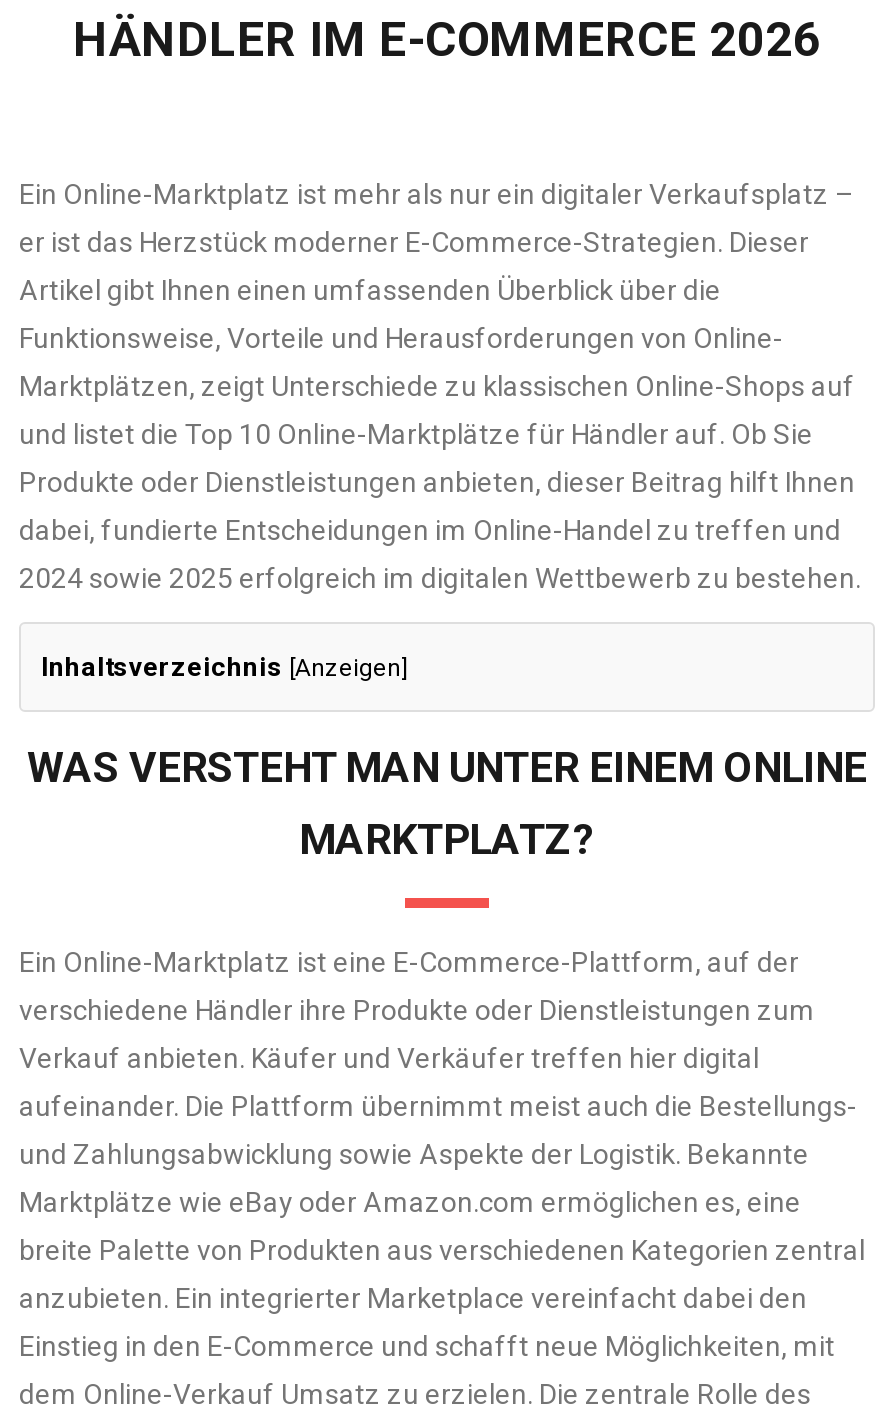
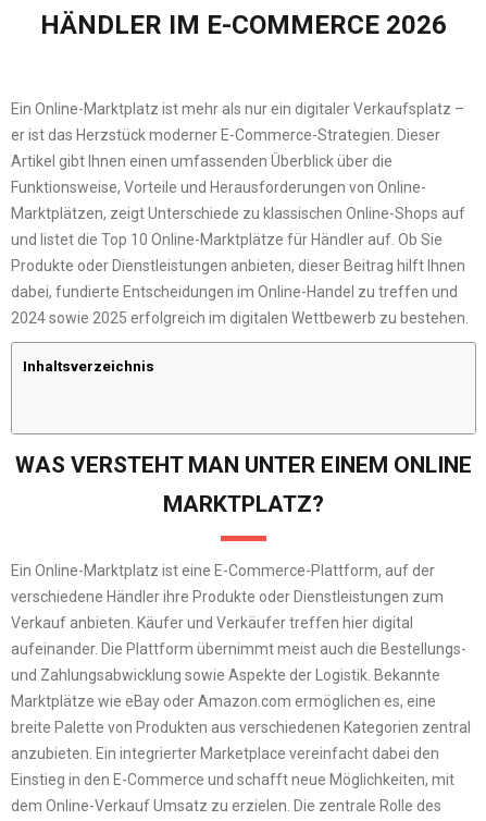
- Inhaltsverzeichnis [Anzeigen]
+ Inhaltsverzeichnis
